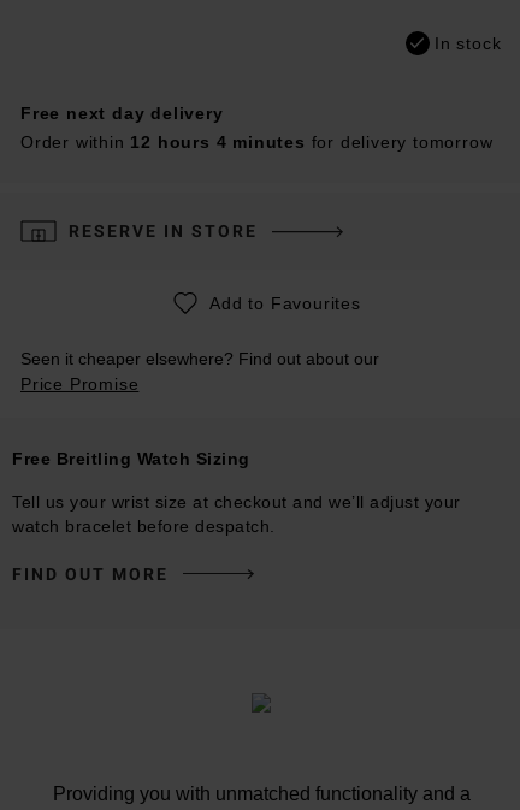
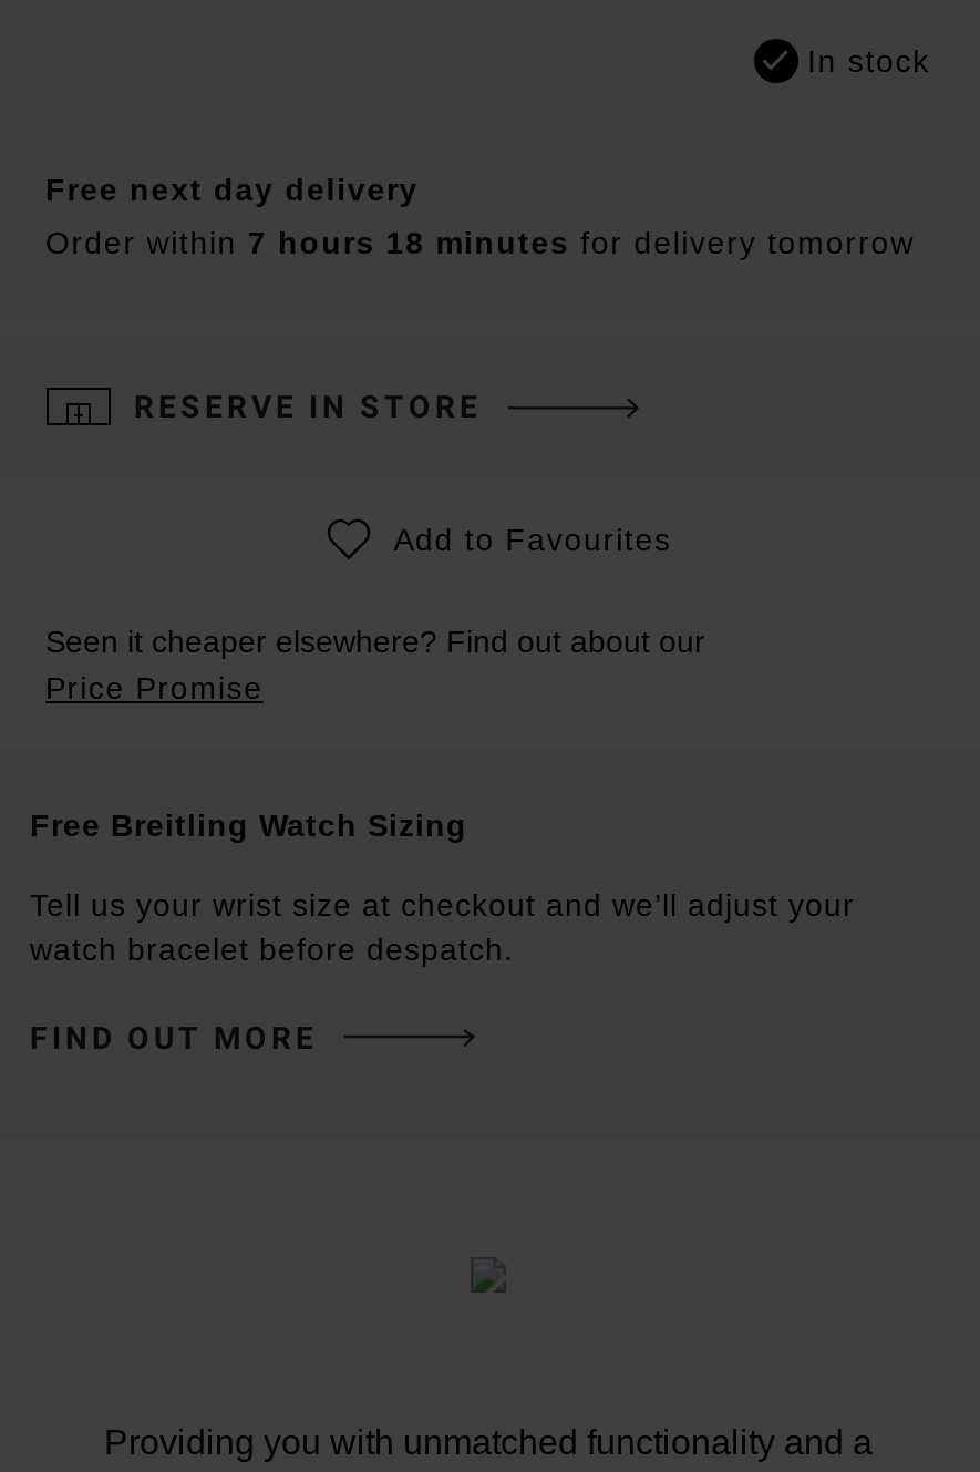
- Order within 12 hours 4 minutes for delivery tomorrow
+ Order within 7 hours 18 minutes for delivery tomorrow
